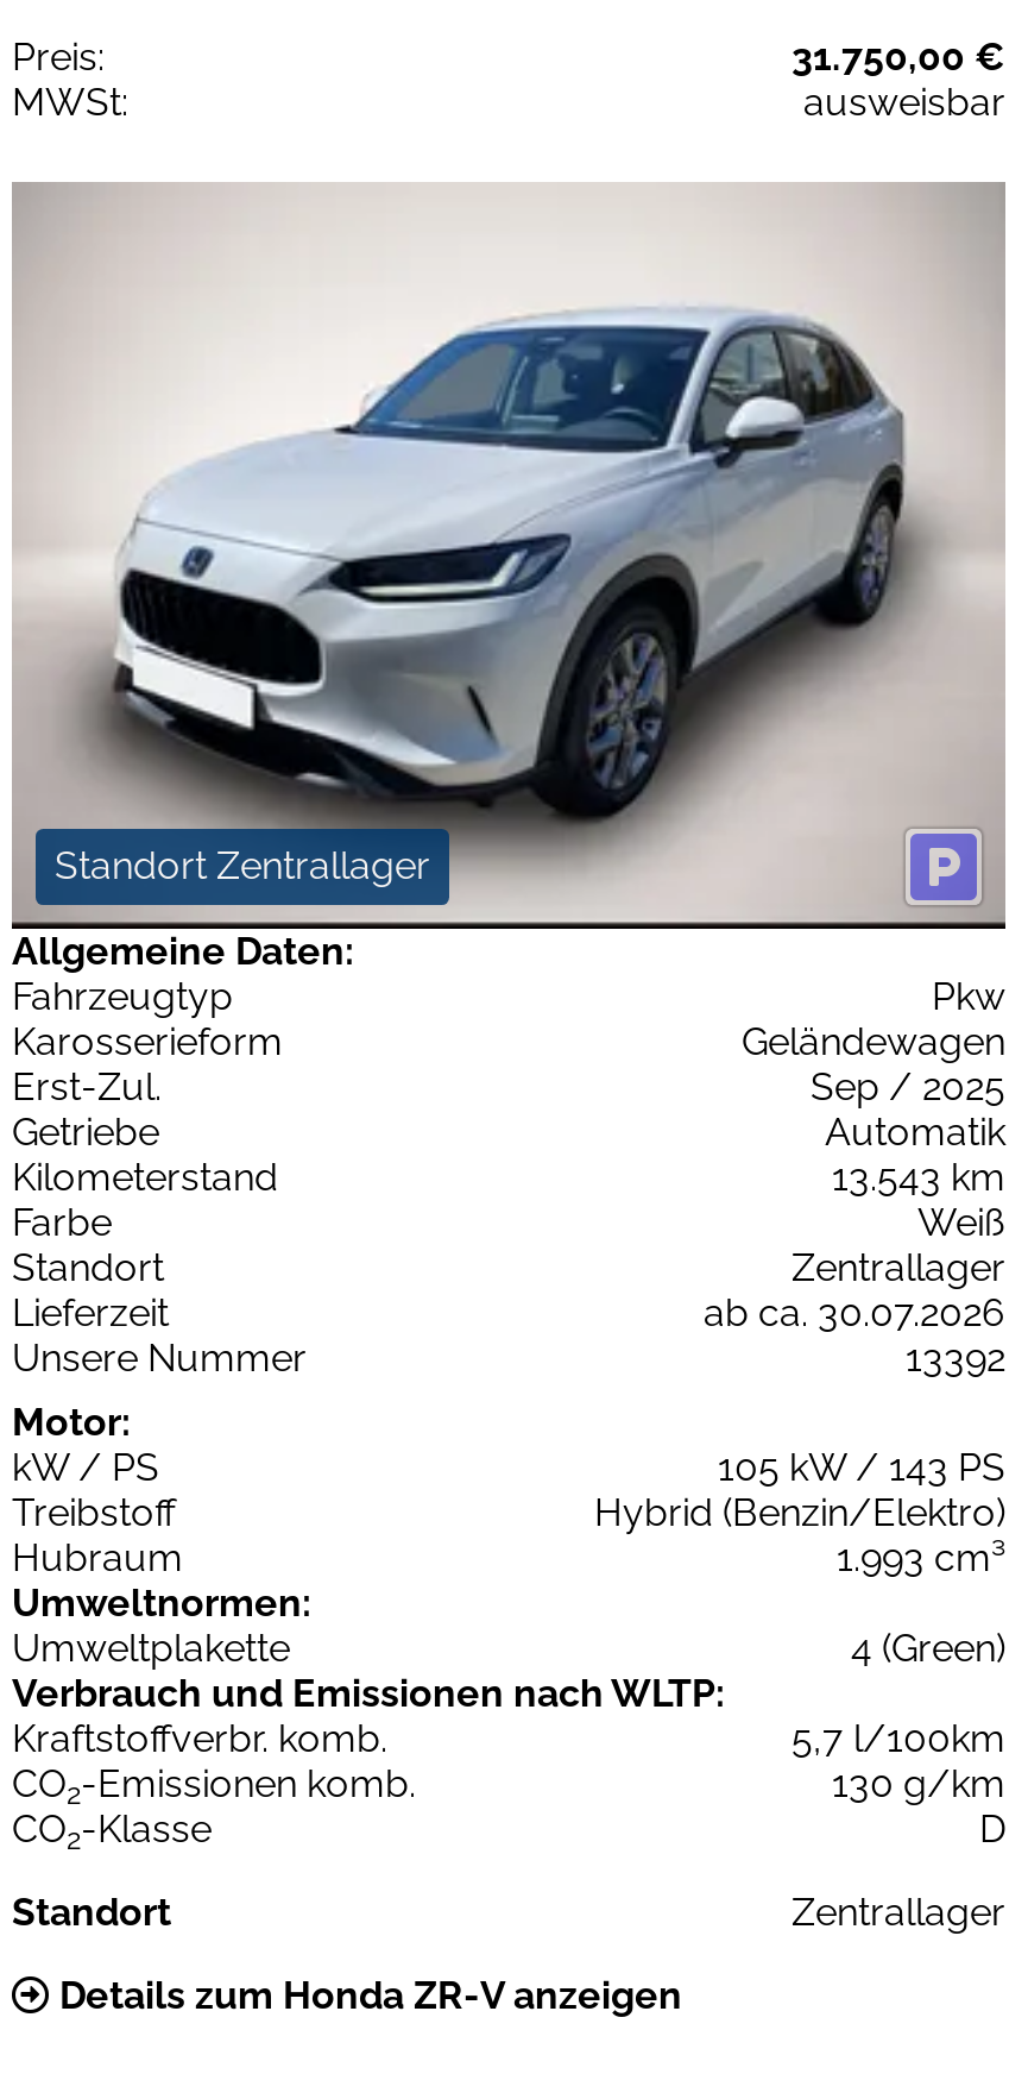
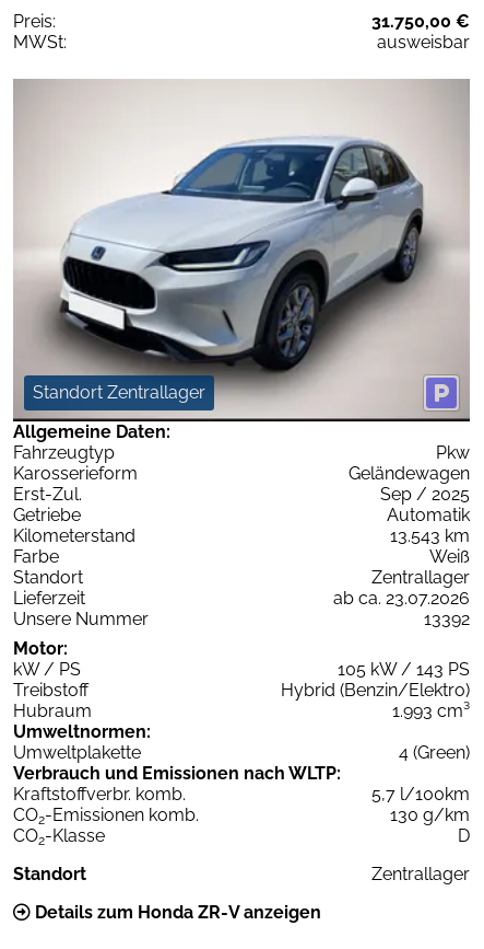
- ab ca. 30.07.2026
+ ab ca. 23.07.2026
